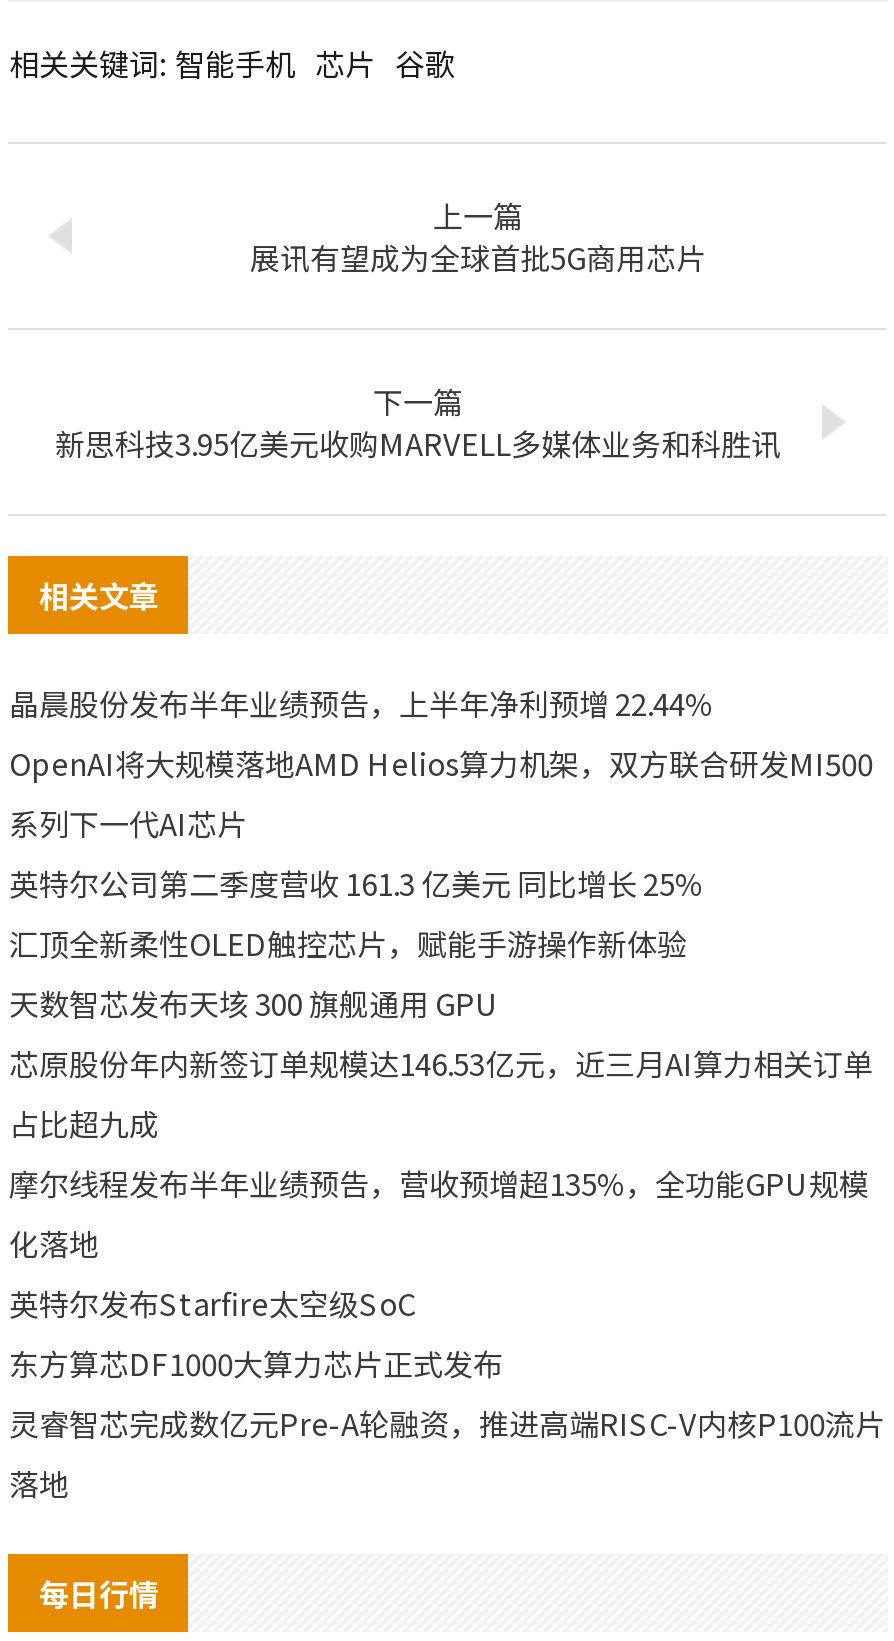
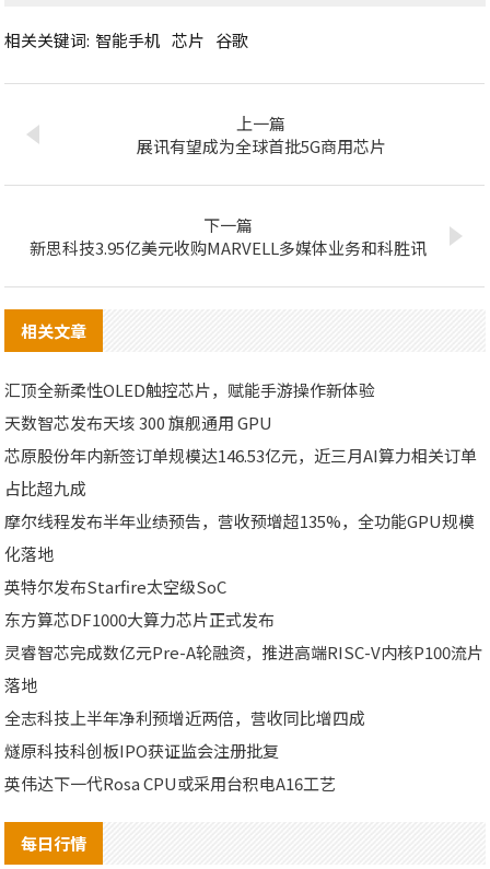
- 晶晨股份发布半年业绩预告，上半年净利预增 22.44%
- OpenAI将大规模落地AMD Helios算力机架，双方联合研发MI500
- 系列下一代AI芯片
- 英特尔公司第二季度营收 161.3 亿美元 同比增长 25%

moved up: 汇顶全新柔性OLED触控芯片，赋能手游操作新体验 | 天数智芯发布天垓 300 旗舰通用 GPU | 芯原股份年内新签订单规模达146.53亿元，近三月AI算力相关订单 | ... | 灵睿智芯完成数亿元Pre-A轮融资，推进高端RISC-V内核P100流片 | 落地

+ 全志科技上半年净利预增近两倍，营收同比增四成
+ 燧原科技科创板IPO获证监会注册批复
+ 英伟达下一代Rosa CPU或采用台积电A16工艺
